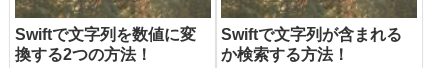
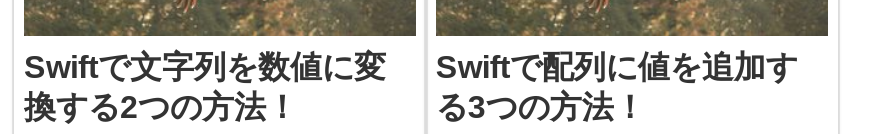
- Swiftで文字列が含まれる
- か検索する方法！
+ Swiftで配列に値を追加す
+ る3つの方法！
